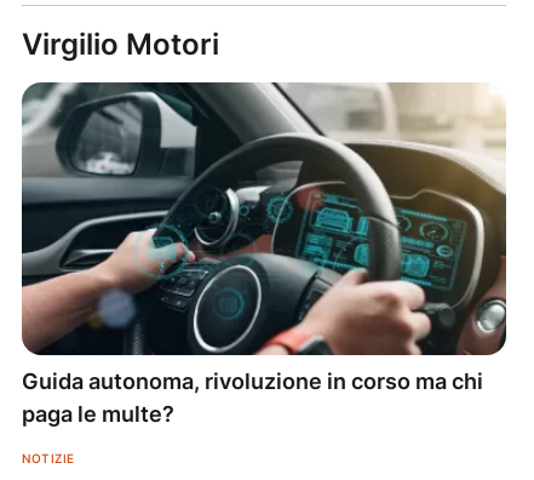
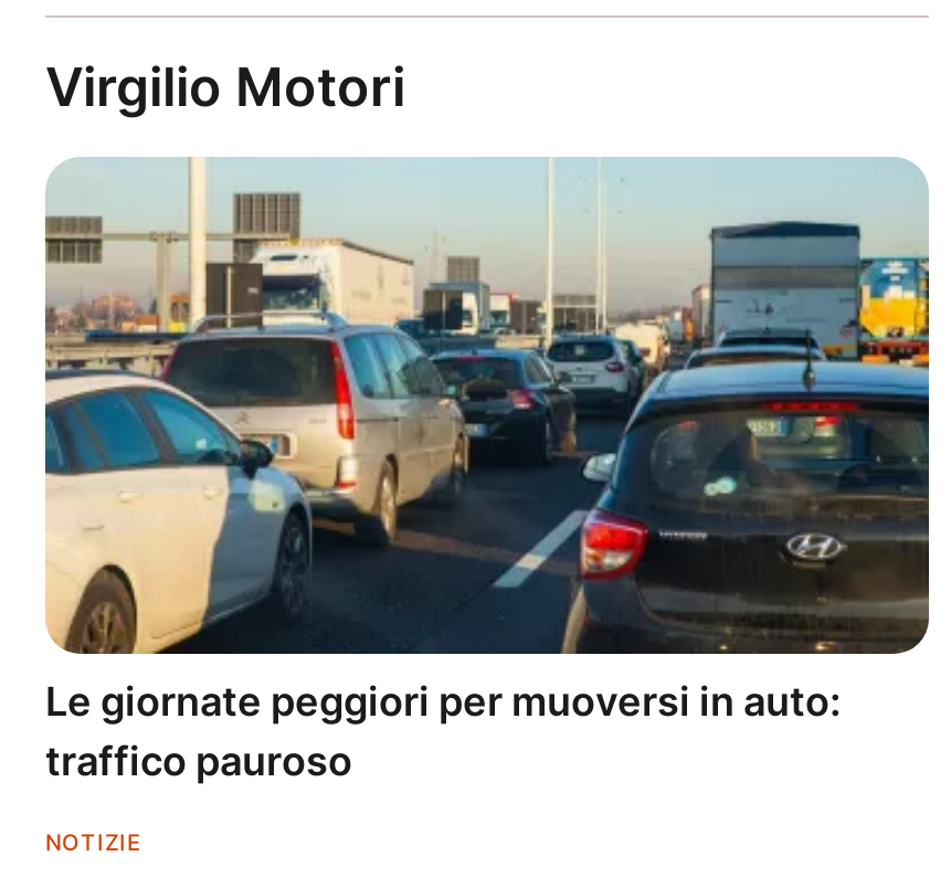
- [image]
- Guida autonoma, rivoluzione in corso ma chi
- paga le multe?
+ [image]
+ Le giornate peggiori per muoversi in auto:
+ traffico pauroso
